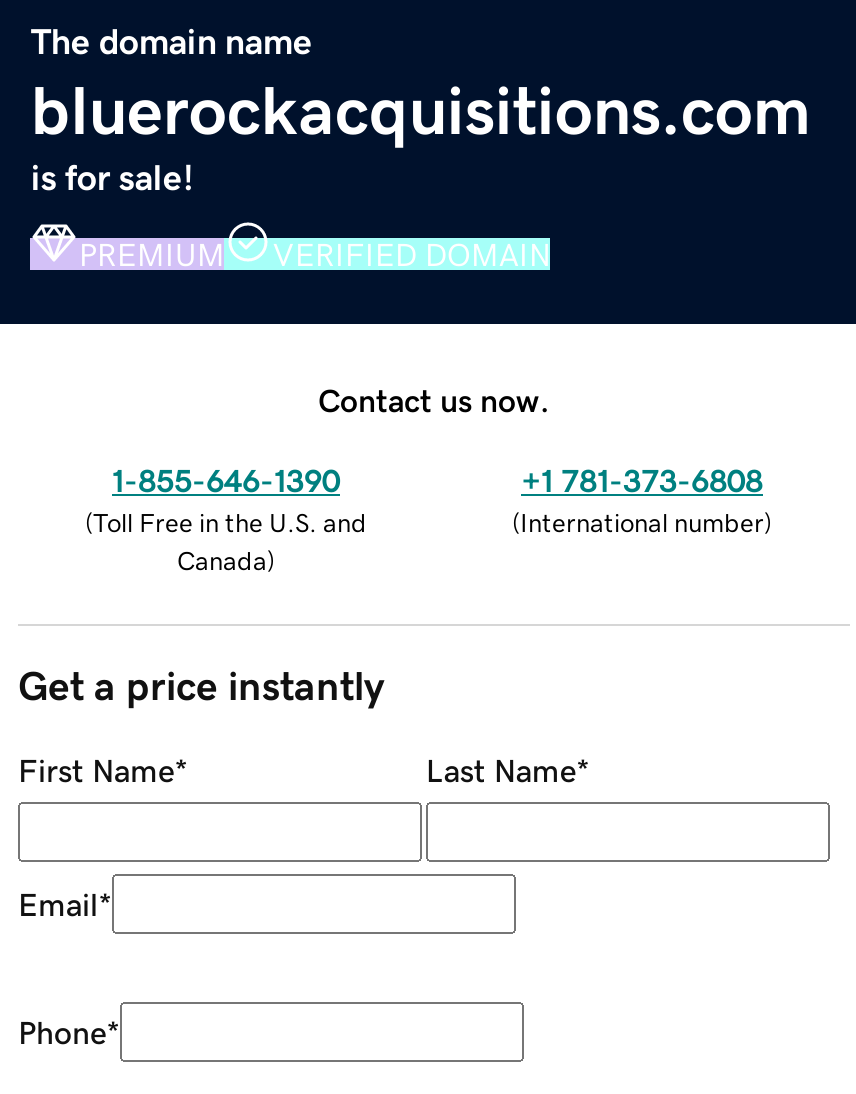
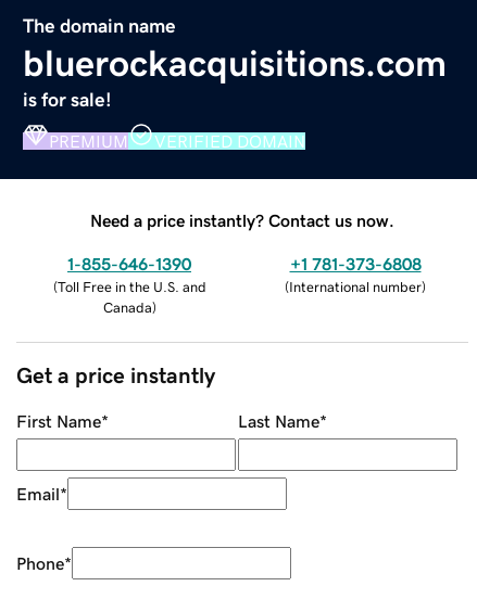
- Contact us now.
+ Need a price instantly? Contact us now.
